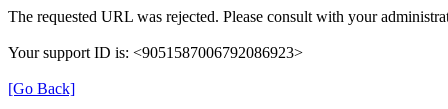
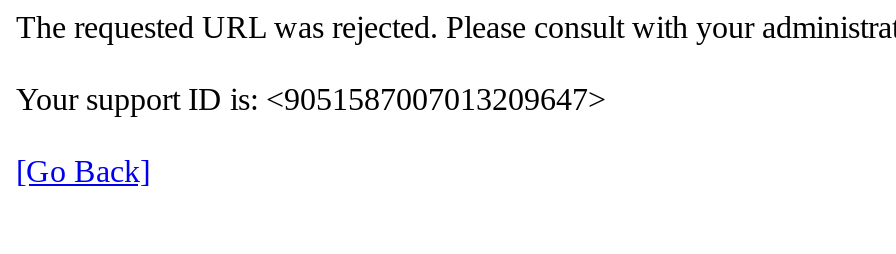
- Your support ID is: <9051587006792086923>
+ Your support ID is: <9051587007013209647>
